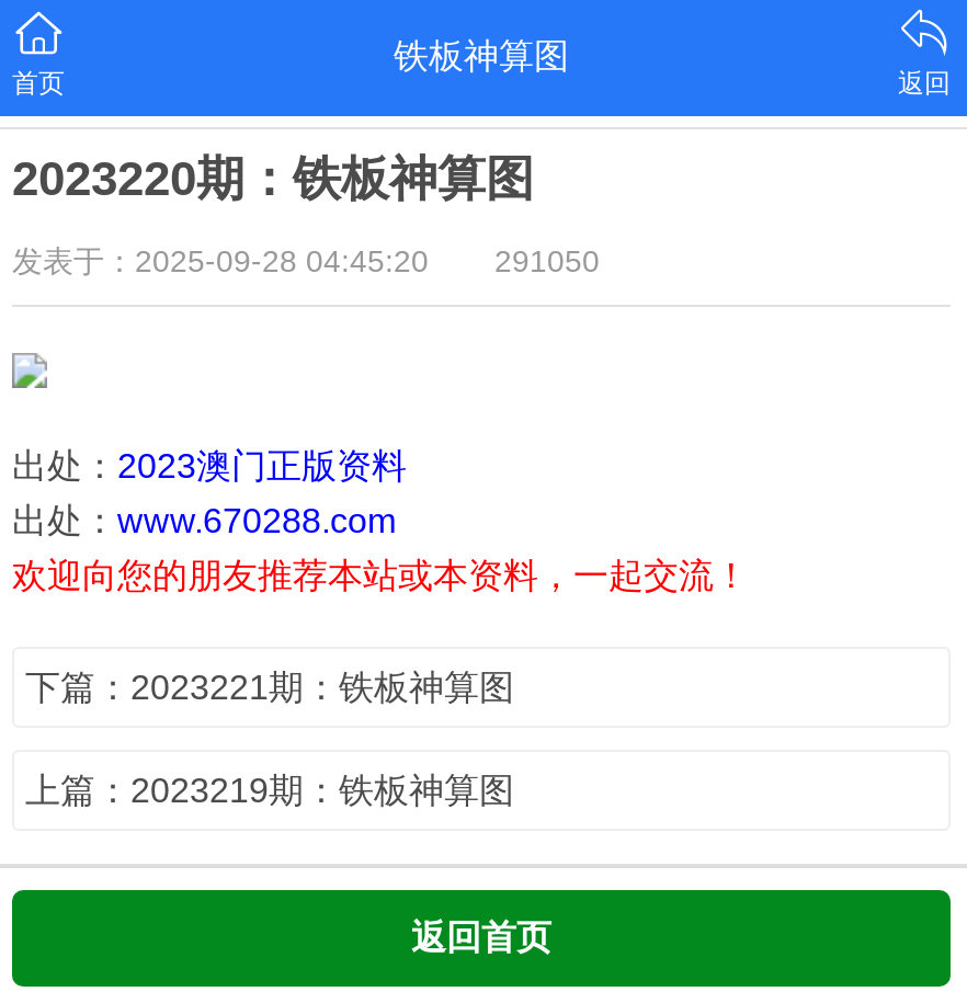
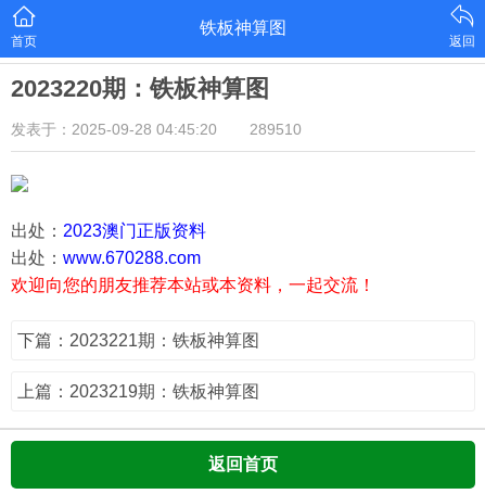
- 发表于：2025-09-28 04:45:20 291050
+ 发表于：2025-09-28 04:45:20 289510
